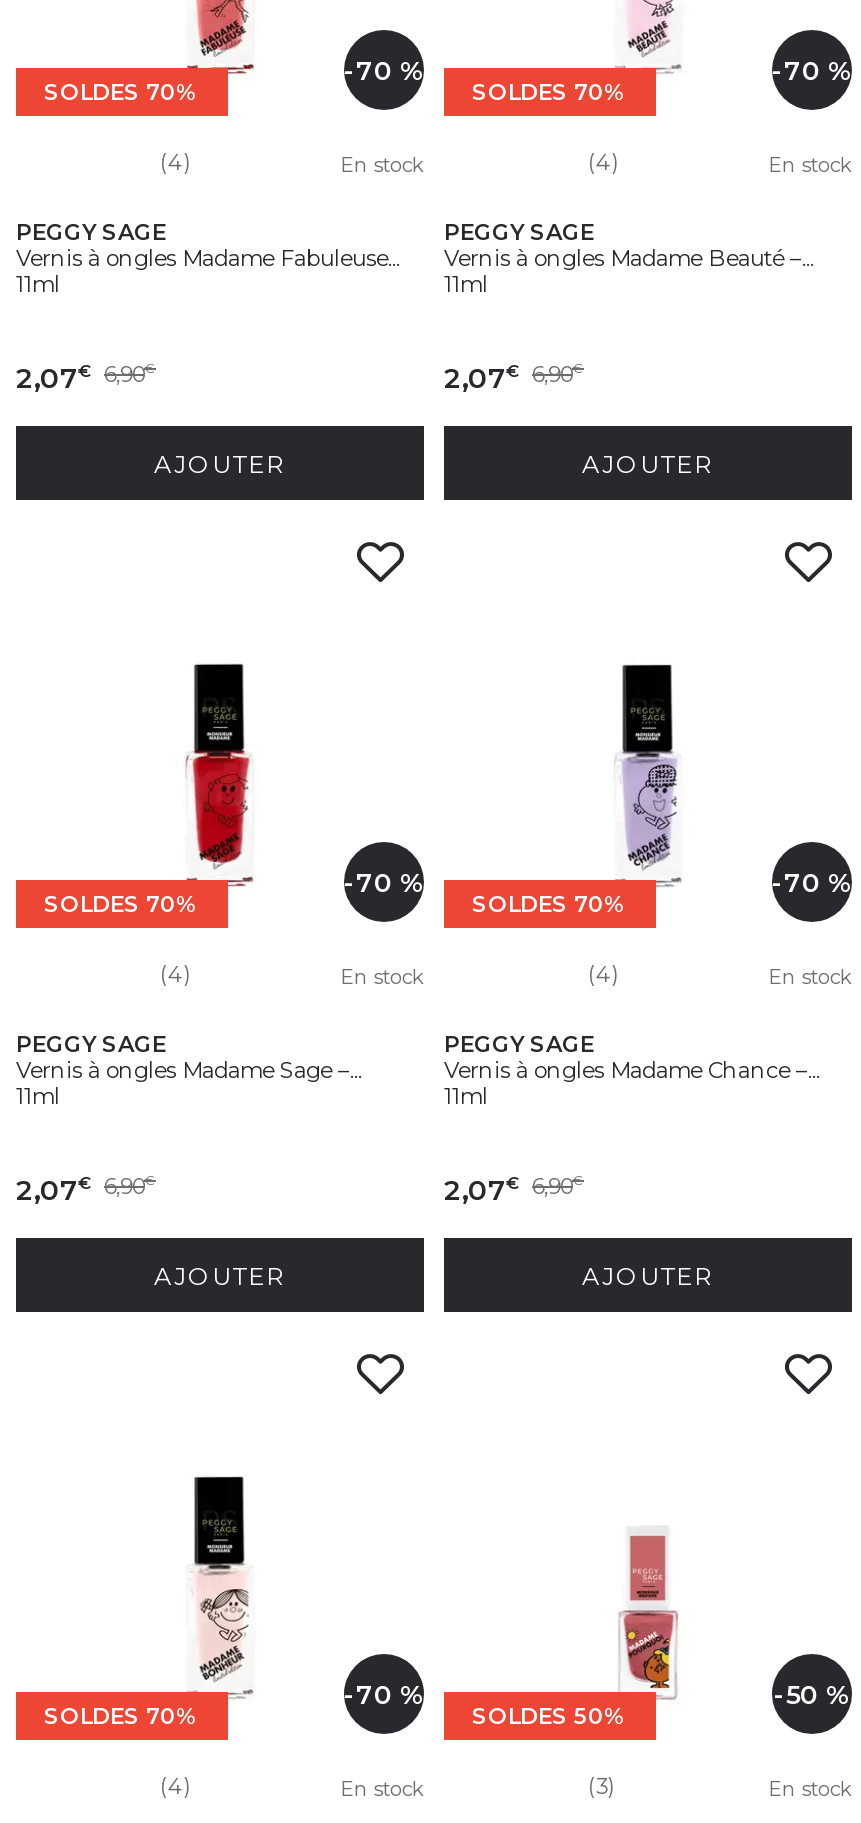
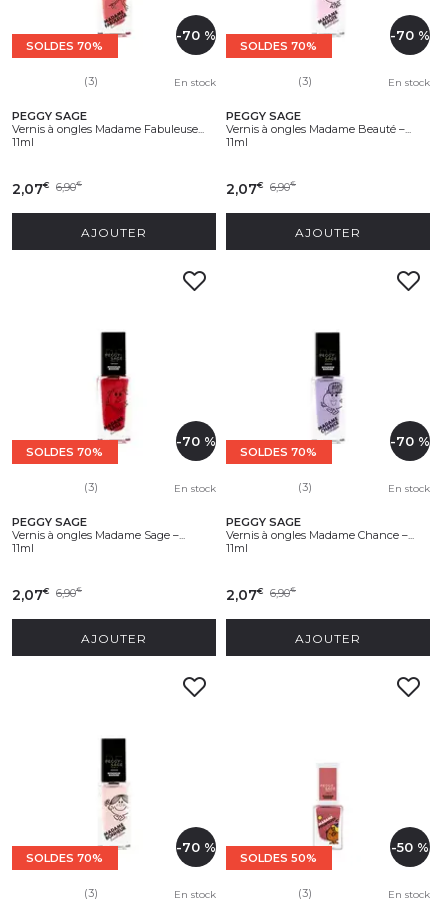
- (4)
+ (3)

- (4)
+ (3)

- (4)
+ (3)

- (4)
+ (3)

- (4)
+ (3)
